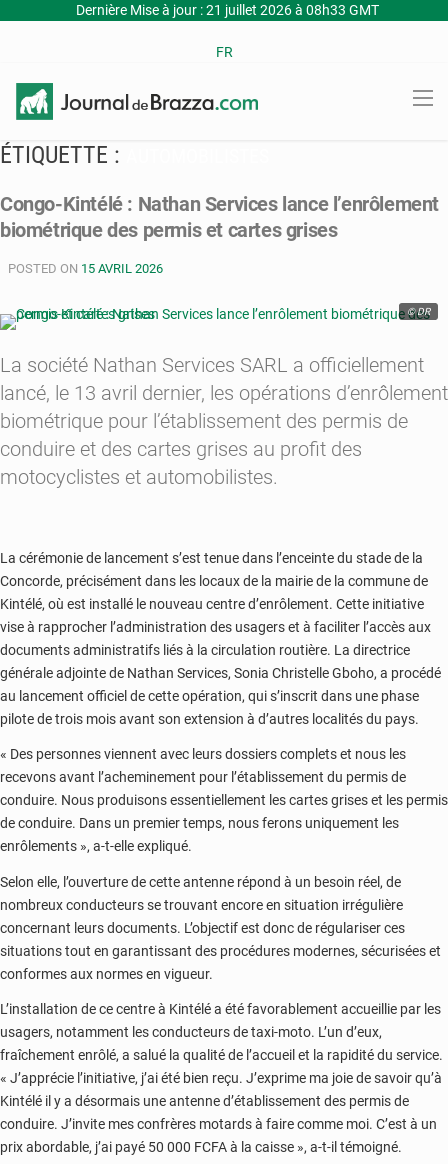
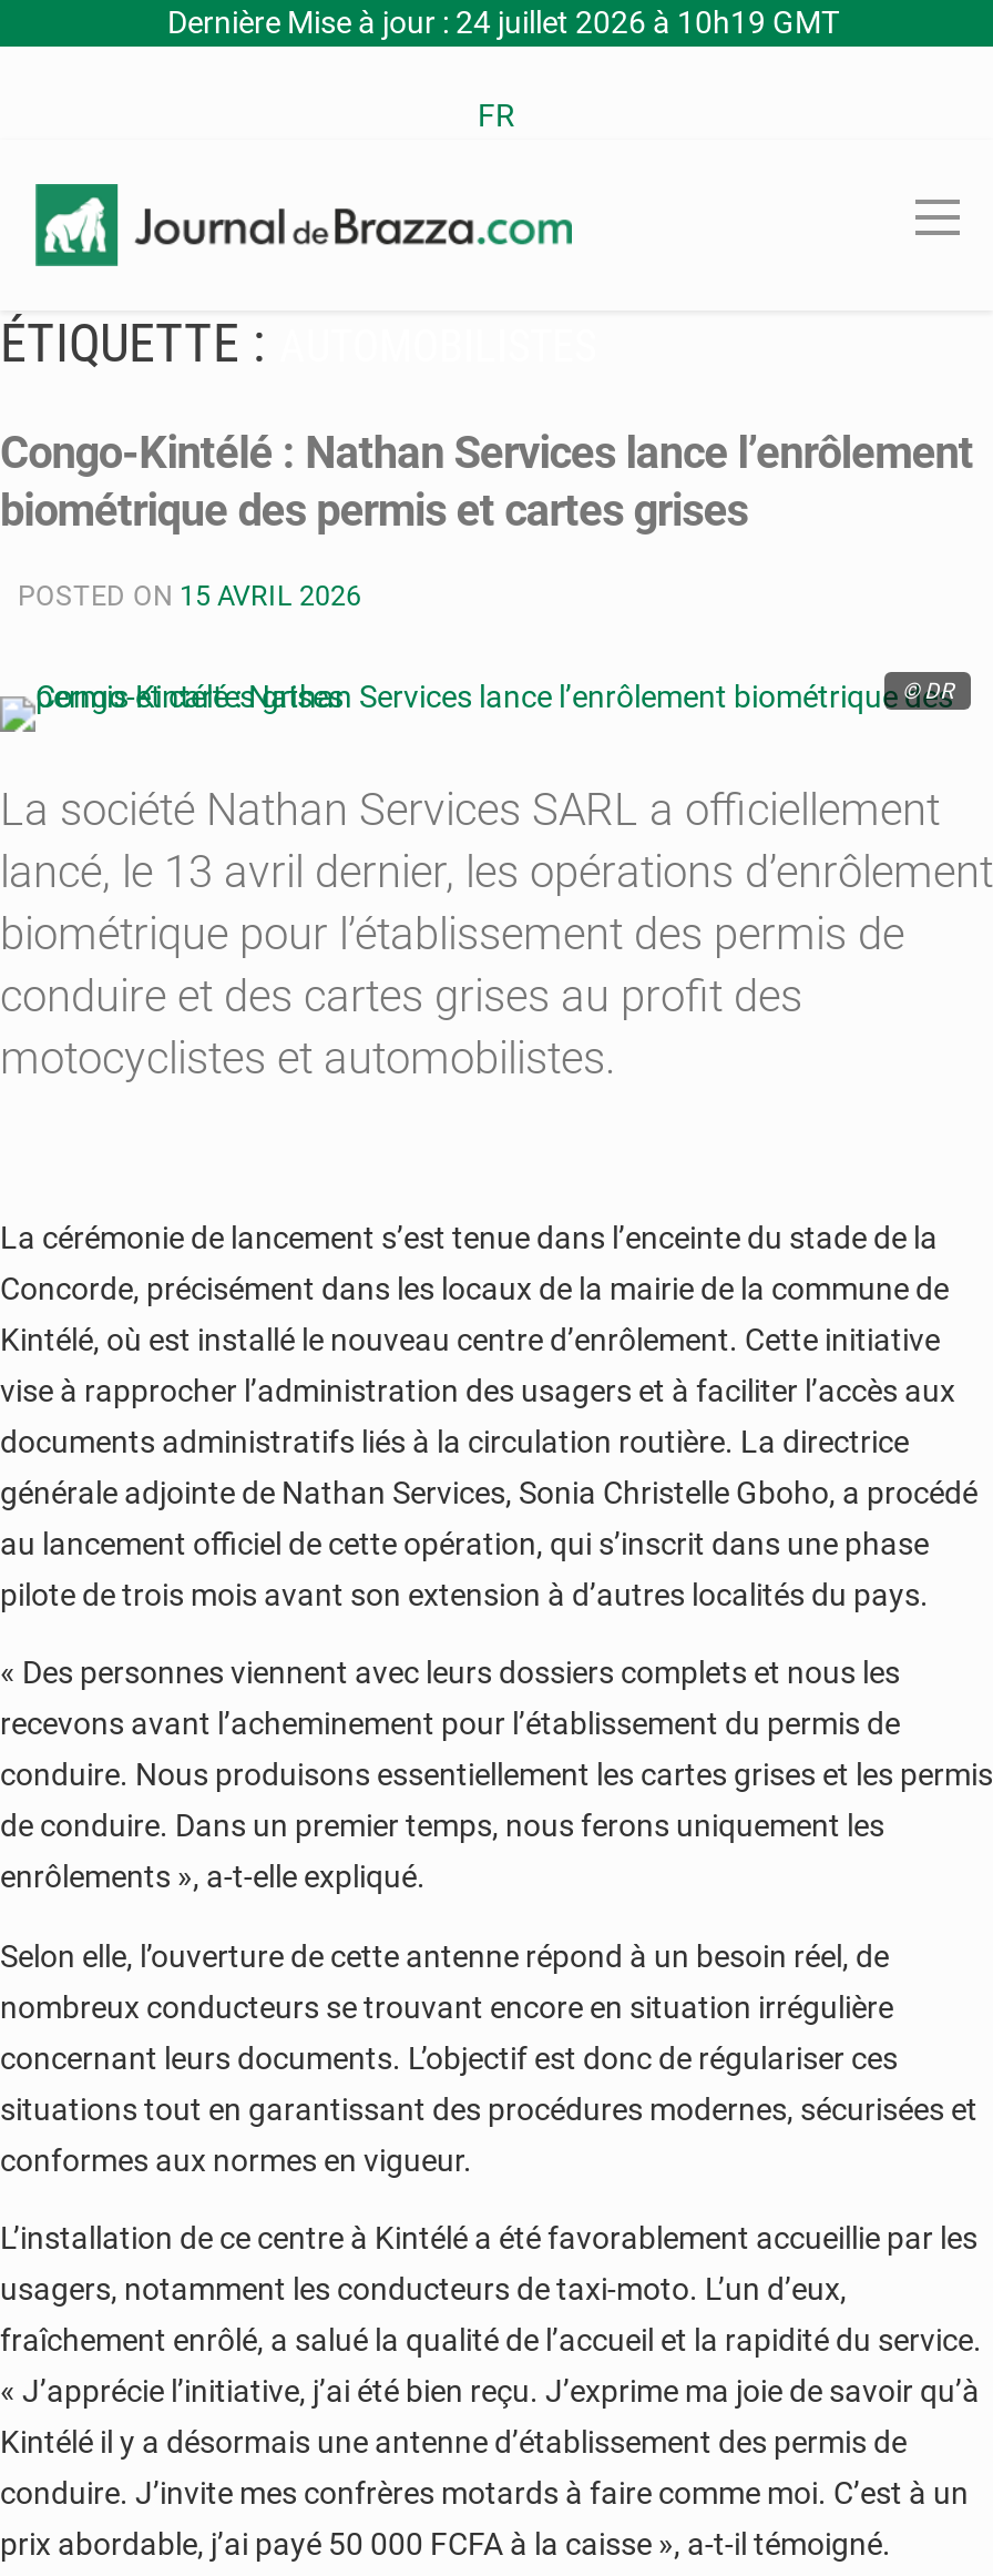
- Dernière Mise à jour : 21 juillet 2026 à 08h33 GMT
+ Dernière Mise à jour : 24 juillet 2026 à 10h19 GMT
